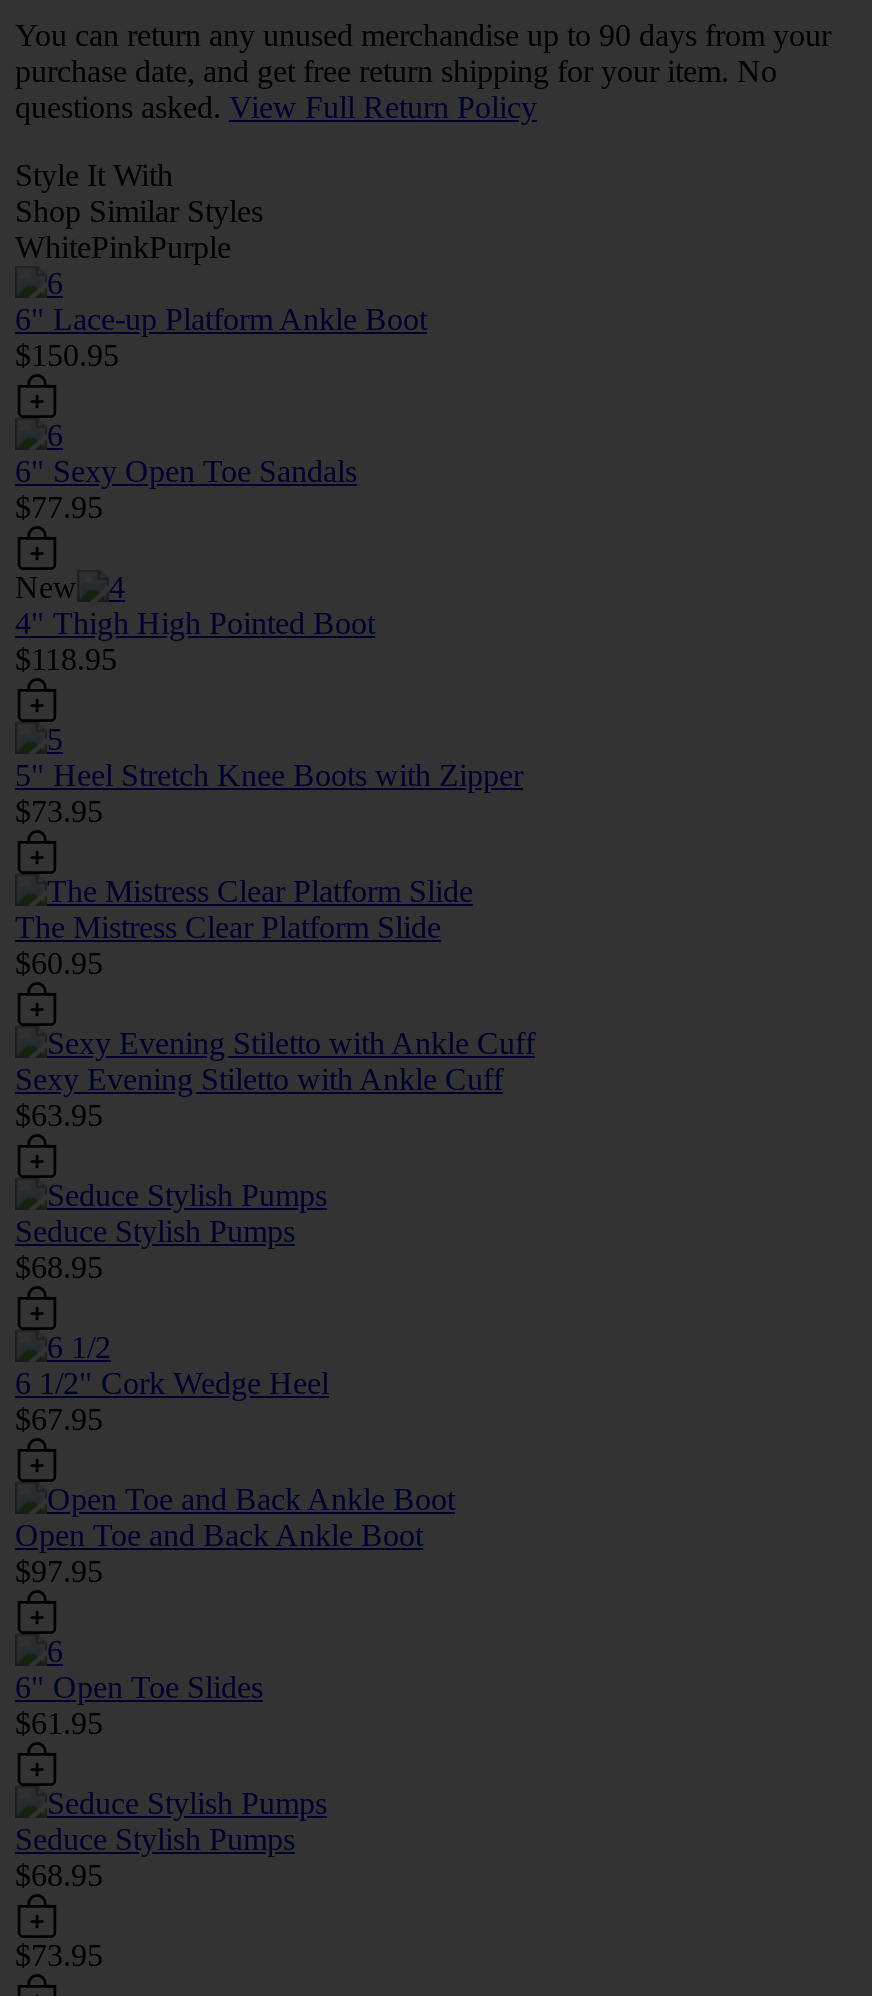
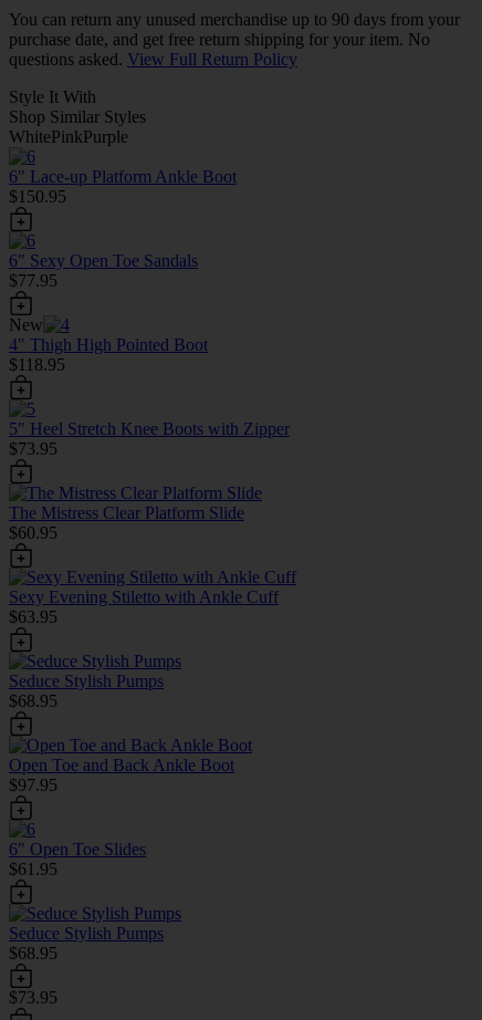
- 6 1/2" Cork Wedge Heel
- $67.95
